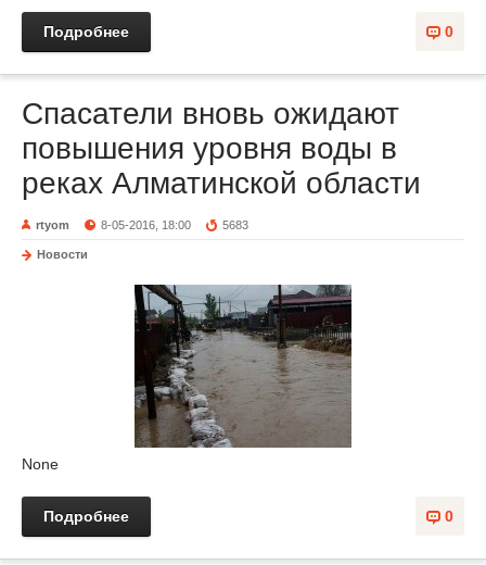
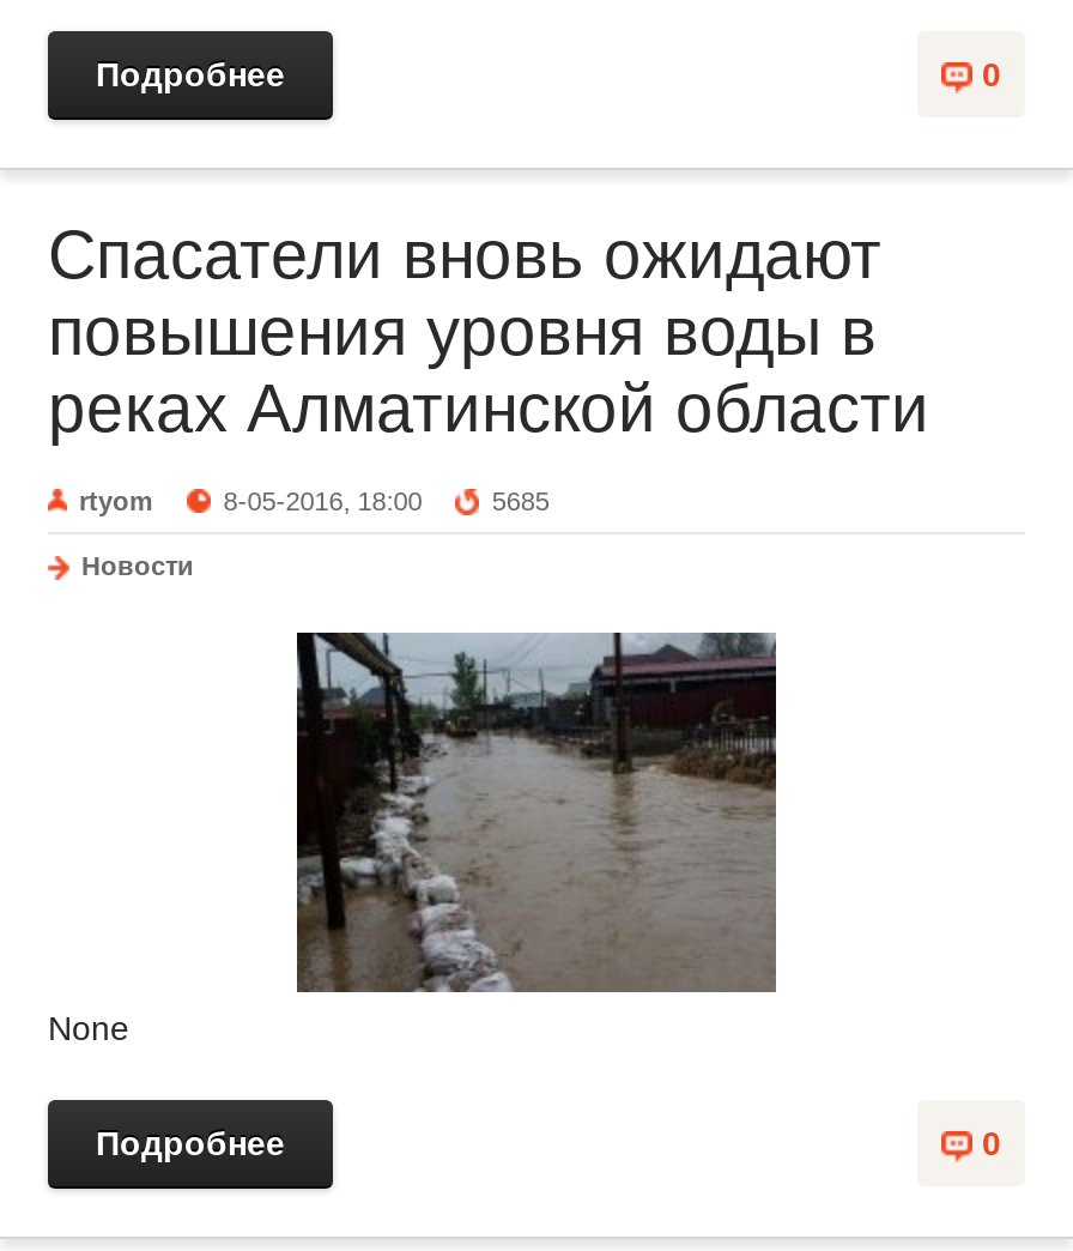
- 5683
+ 5685
